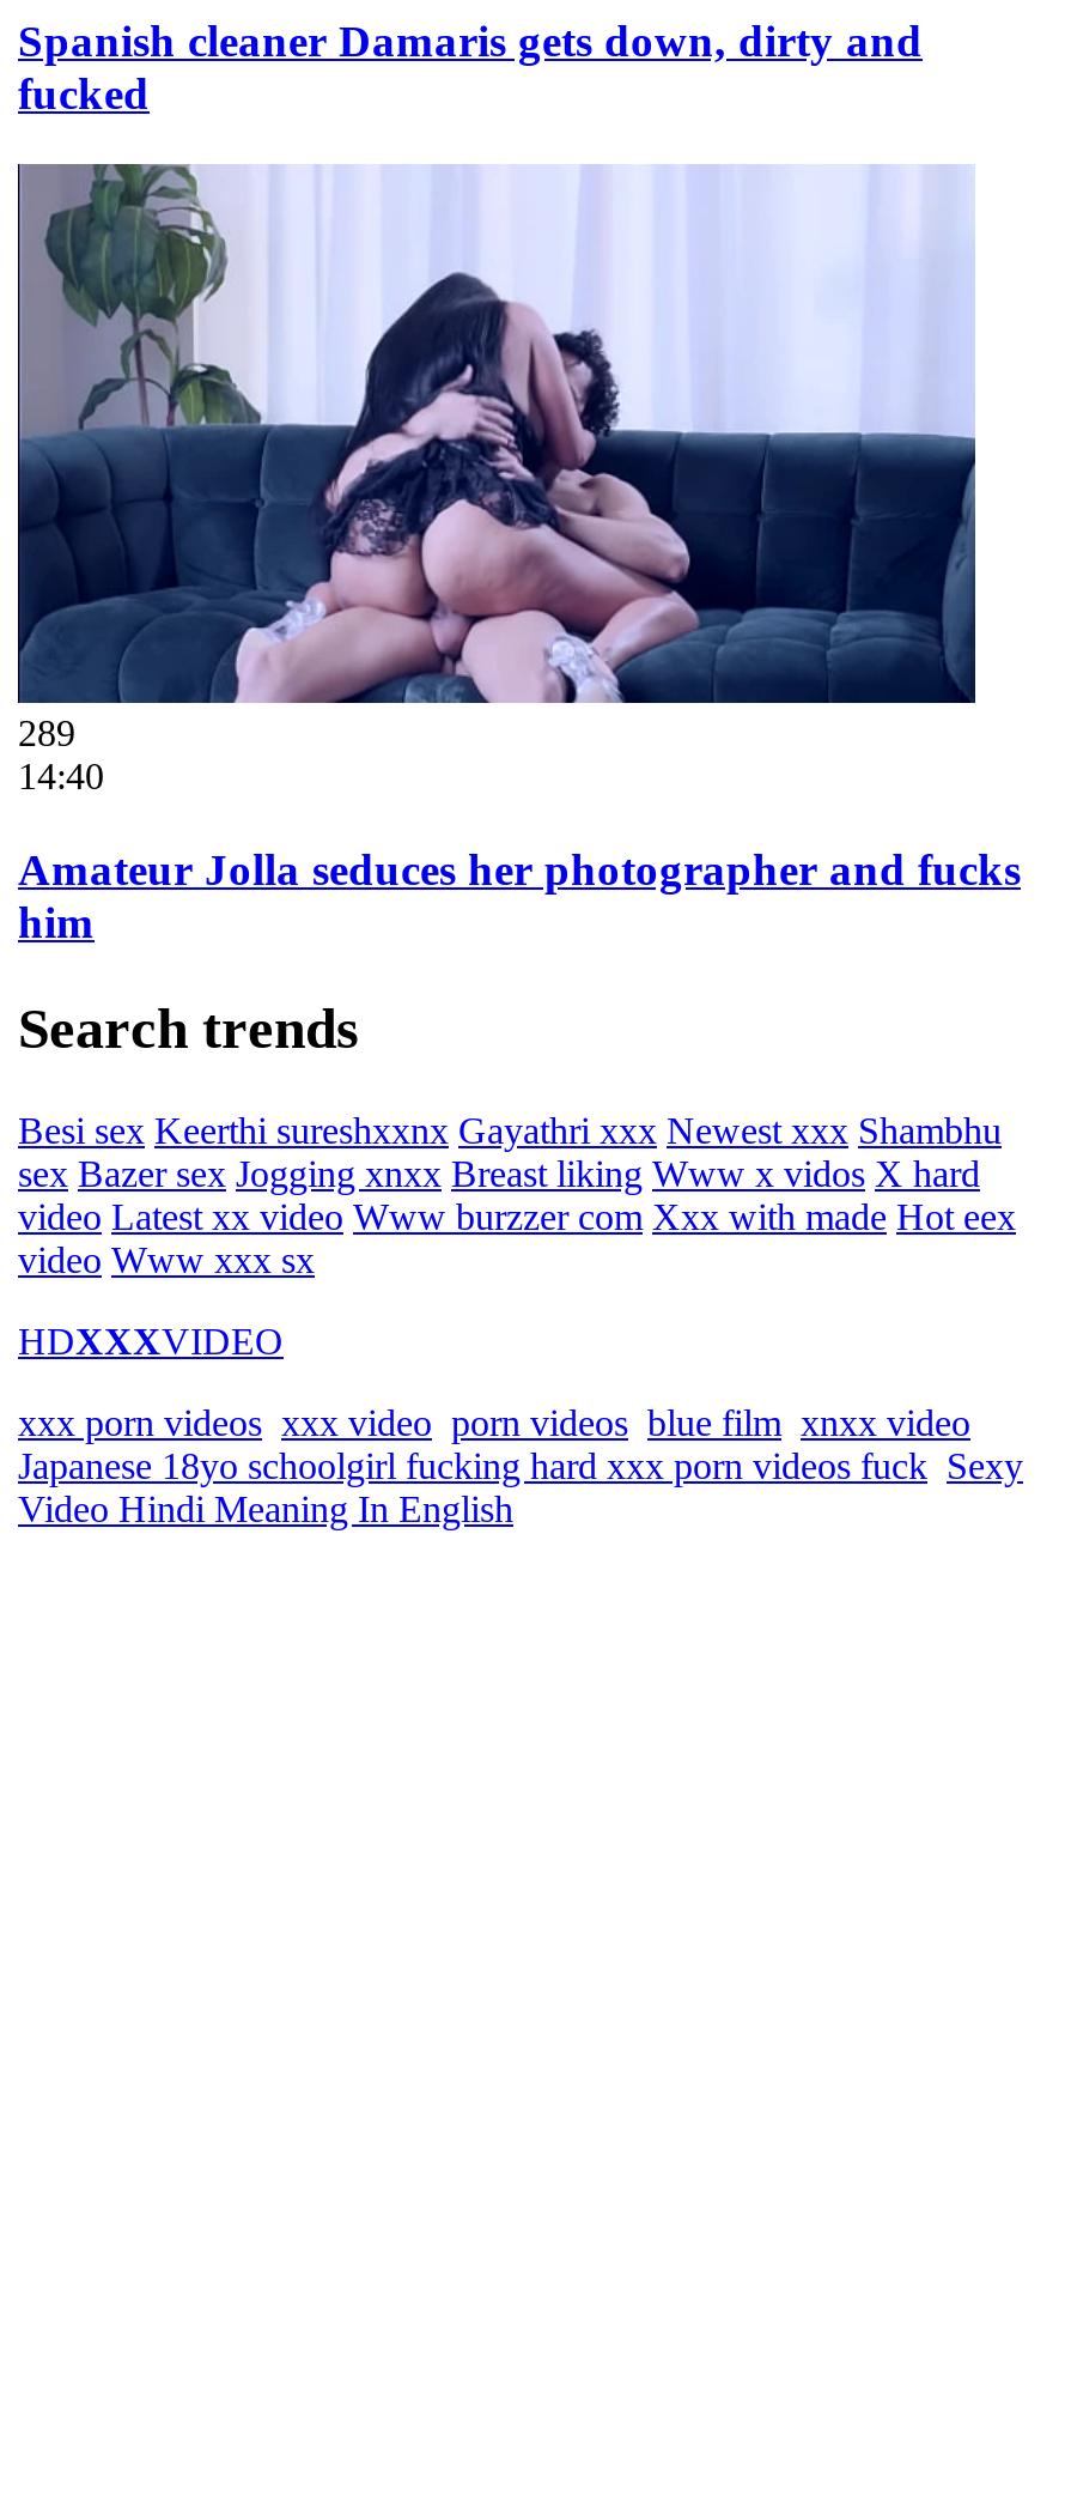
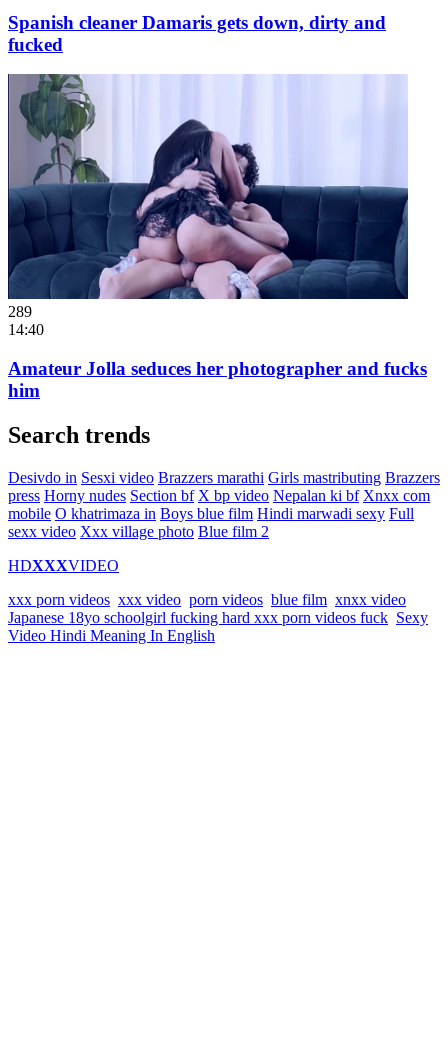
- Besi sex Keerthi sureshxxnx Gayathri xxx Newest xxx Shambhu
- sex Bazer sex Jogging xnxx Breast liking Www x vidos X hard
- video Latest xx video Www burzzer com Xxx with made Hot eex
- video Www xxx sx
+ Desivdo in Sesxi video Brazzers marathi Girls mastributing Brazzers
+ press Horny nudes Section bf X bp video Nepalan ki bf Xnxx com
+ mobile O khatrimaza in Boys blue film Hindi marwadi sexy Full
+ sexx video Xxx village photo Blue film 2
